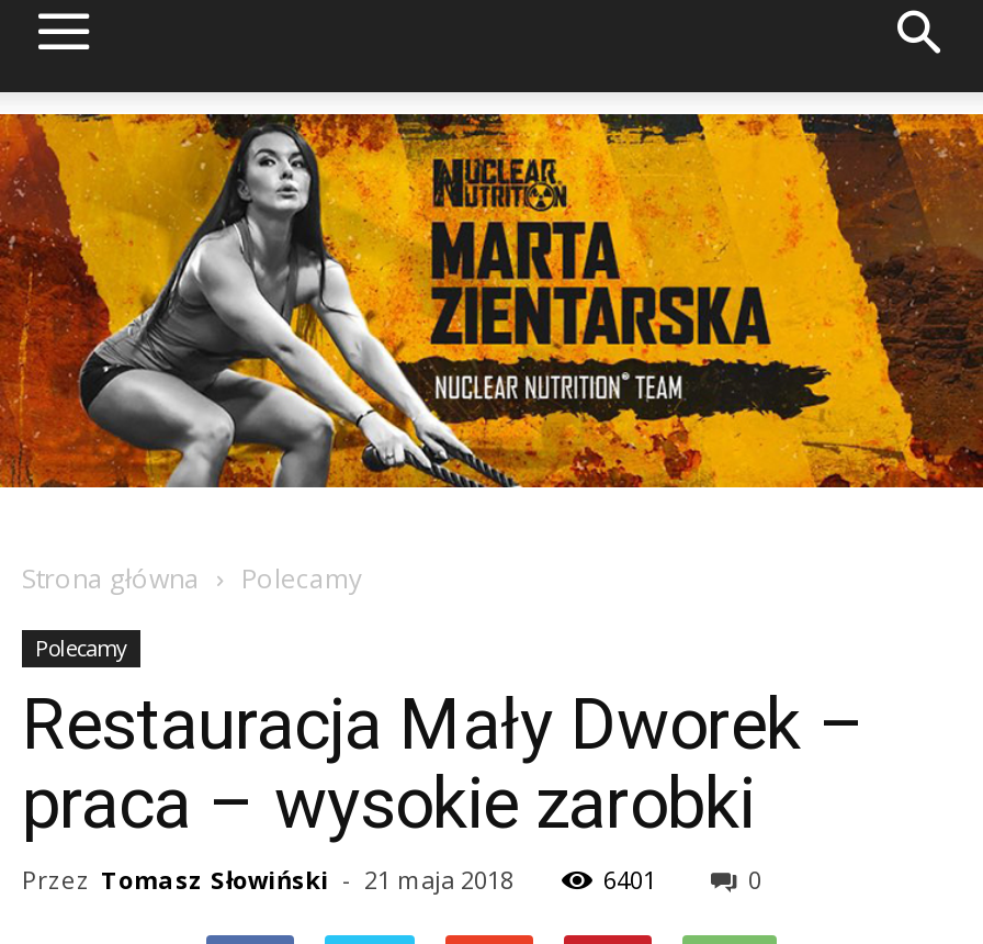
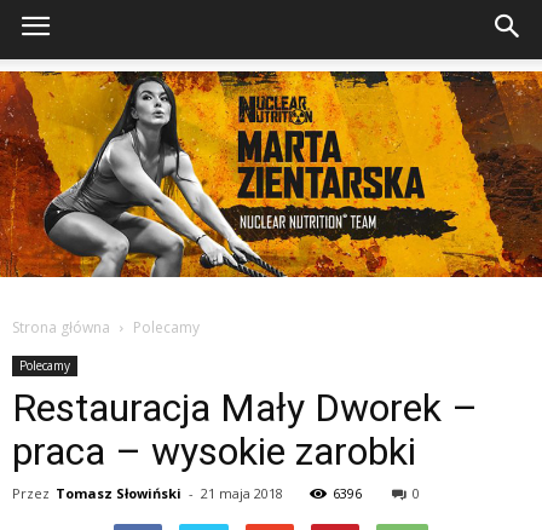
- 6401
+ 6396
